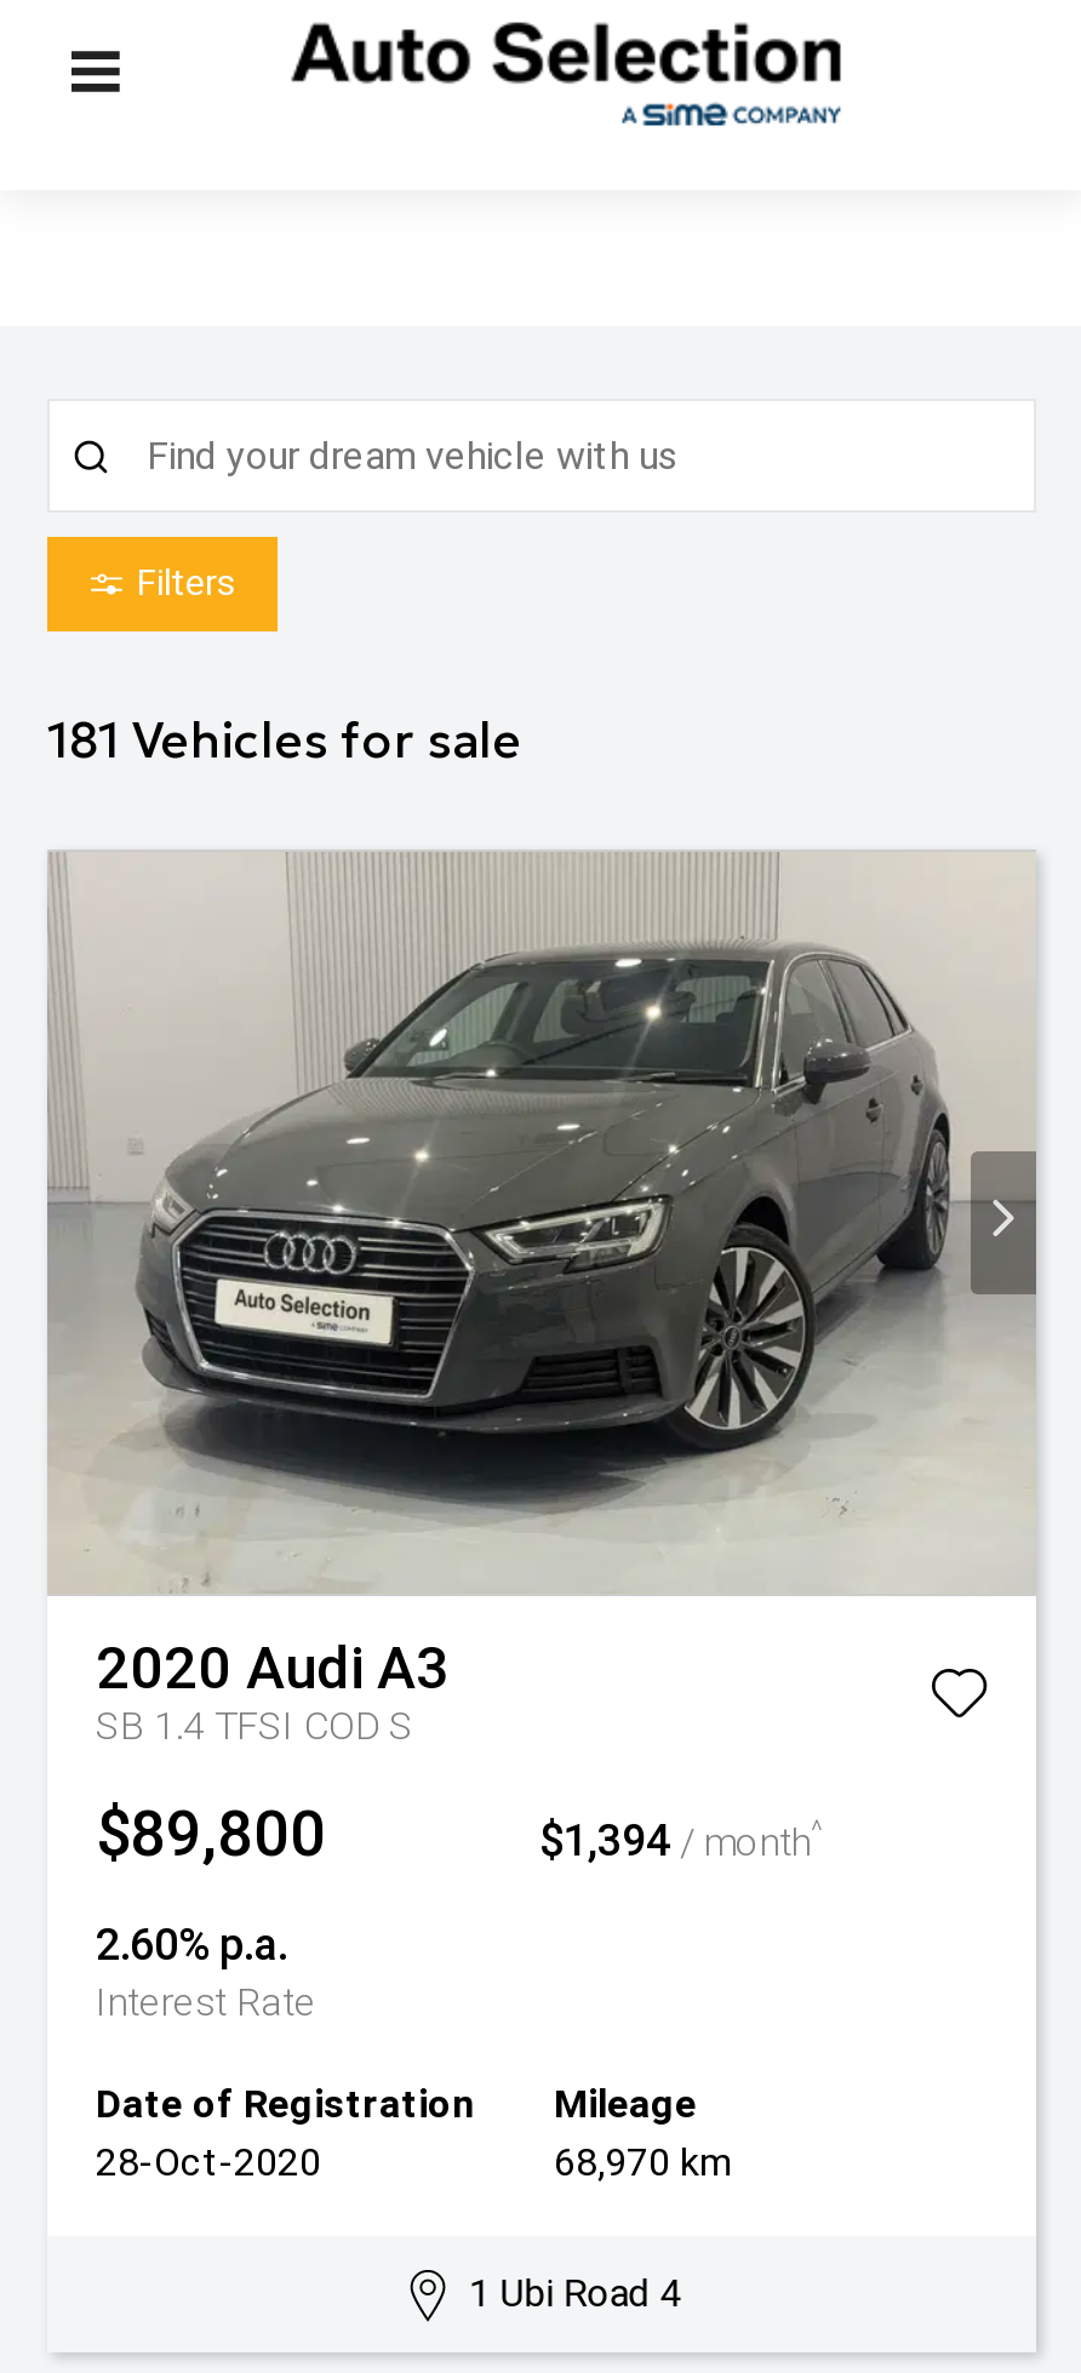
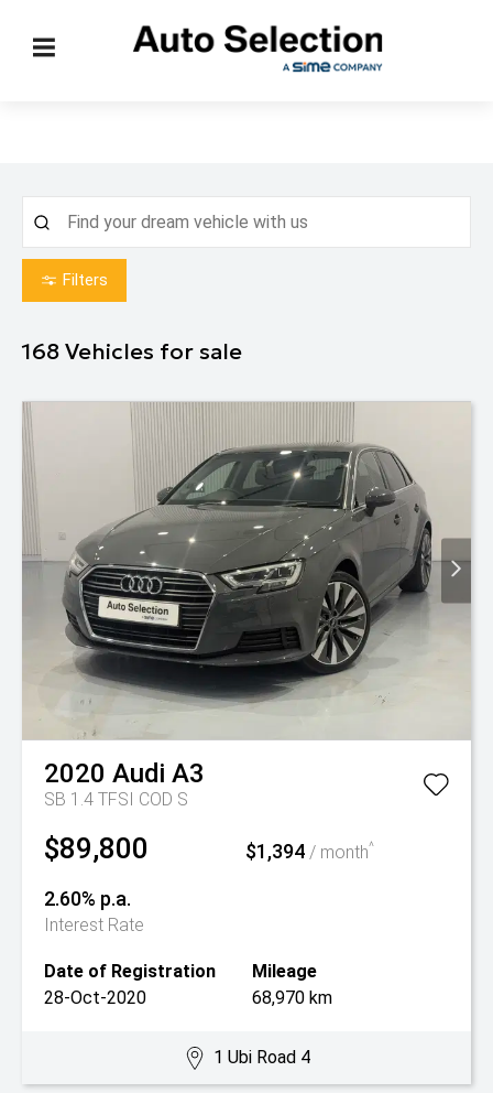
- 181 Vehicles for sale
+ 168 Vehicles for sale
